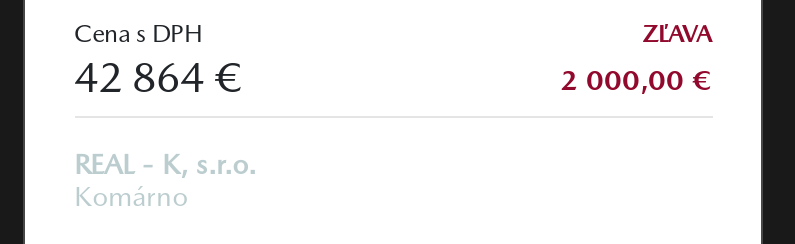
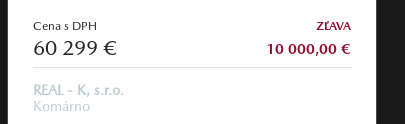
- 42 864 €
+ 60 299 €

- 2 000,00 €
+ 10 000,00 €
